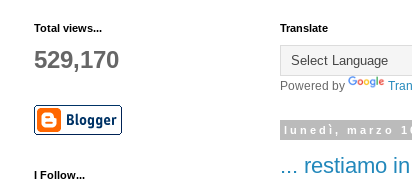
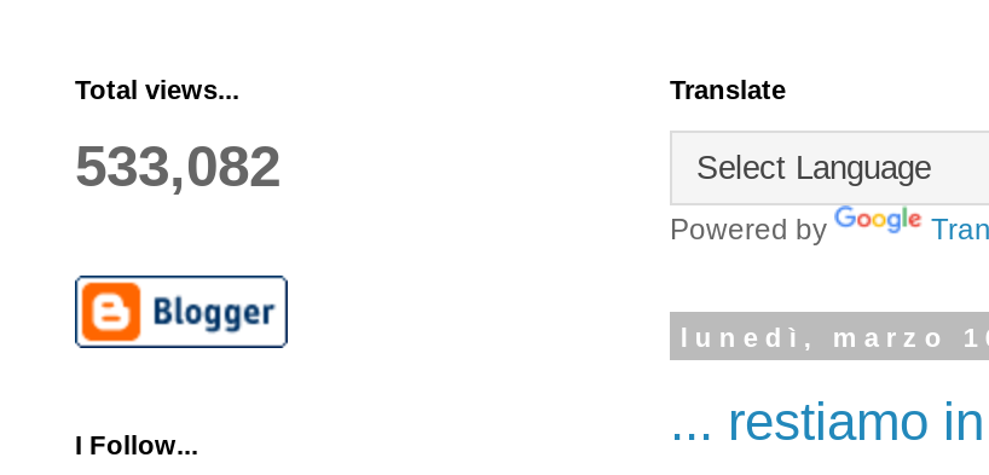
- 529,170
+ 533,082
